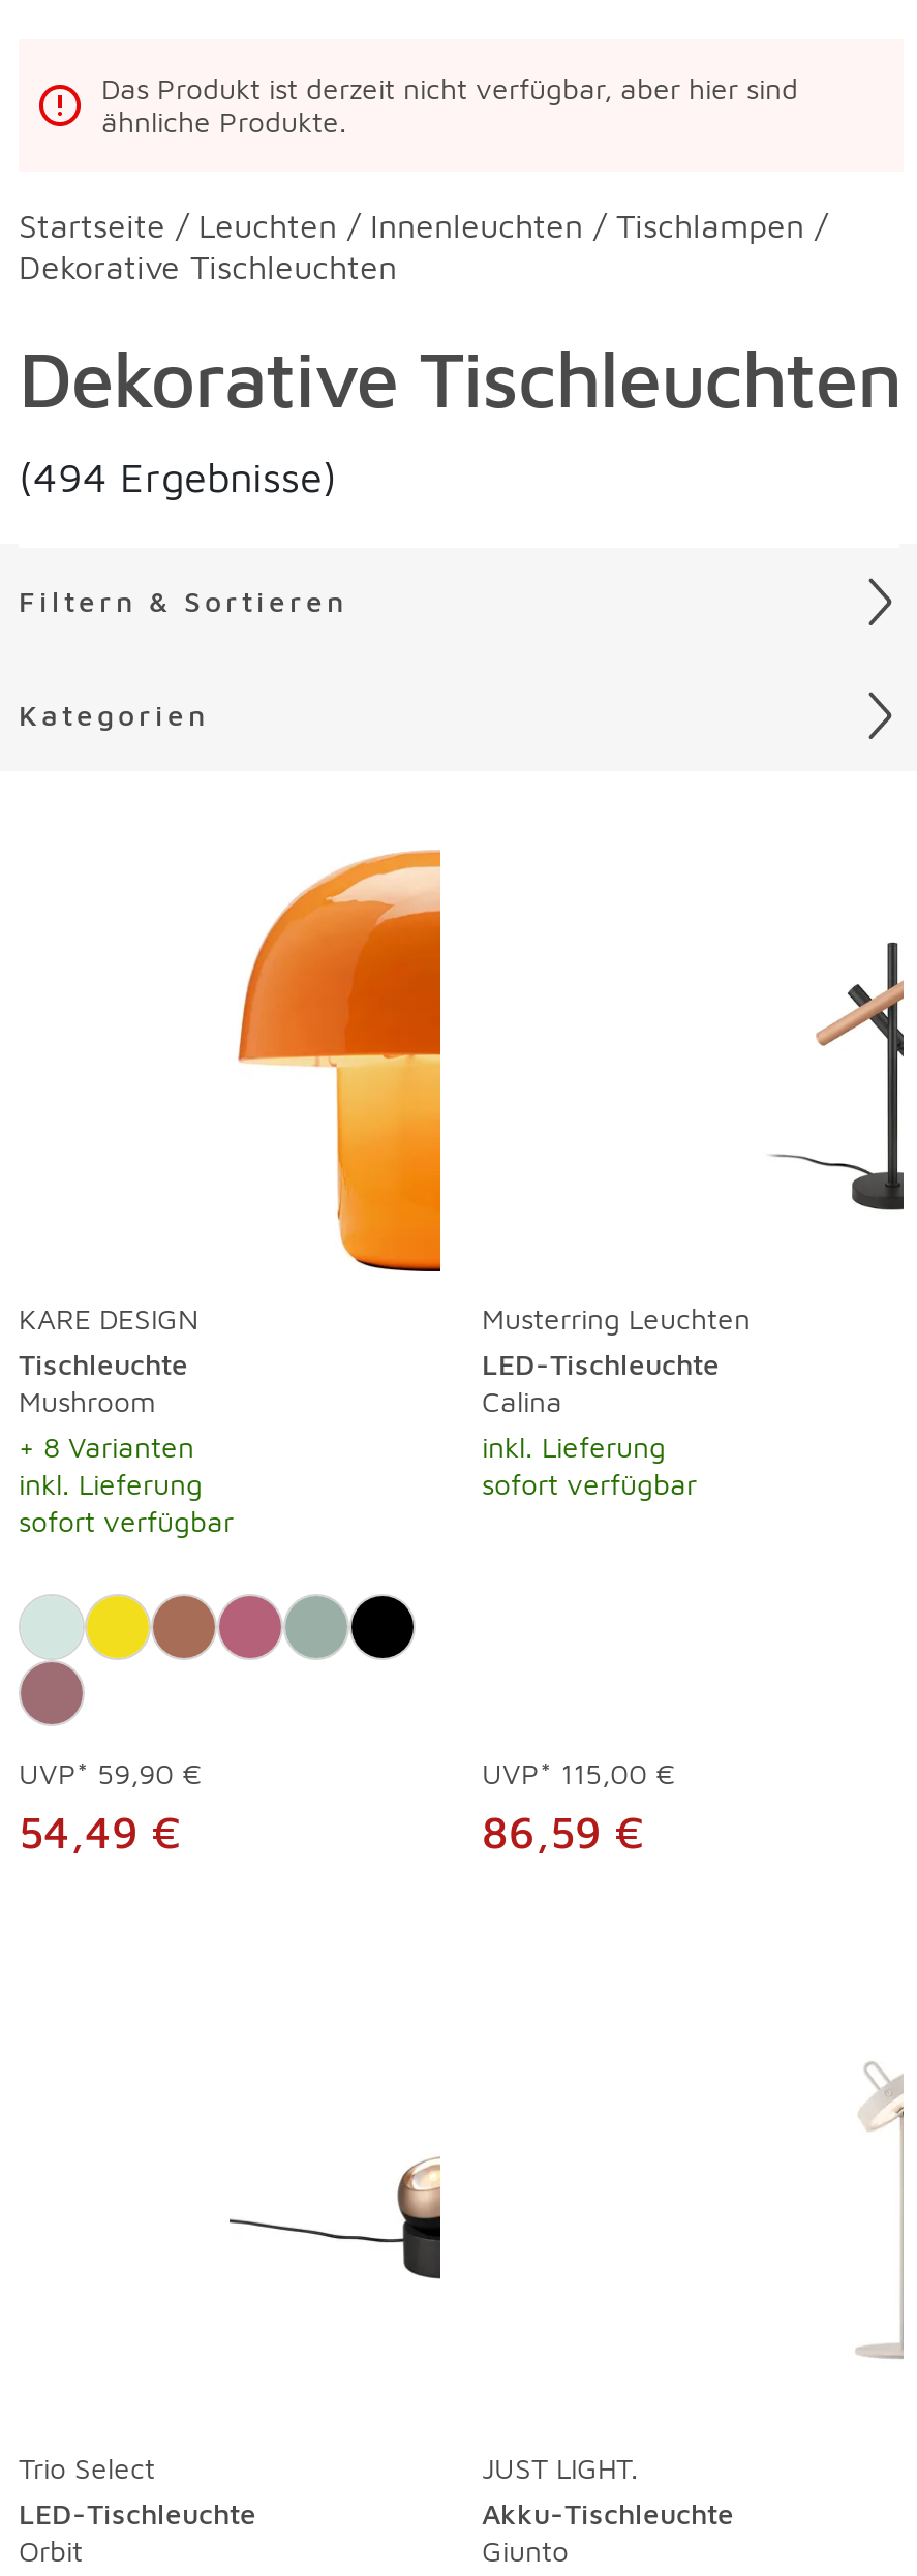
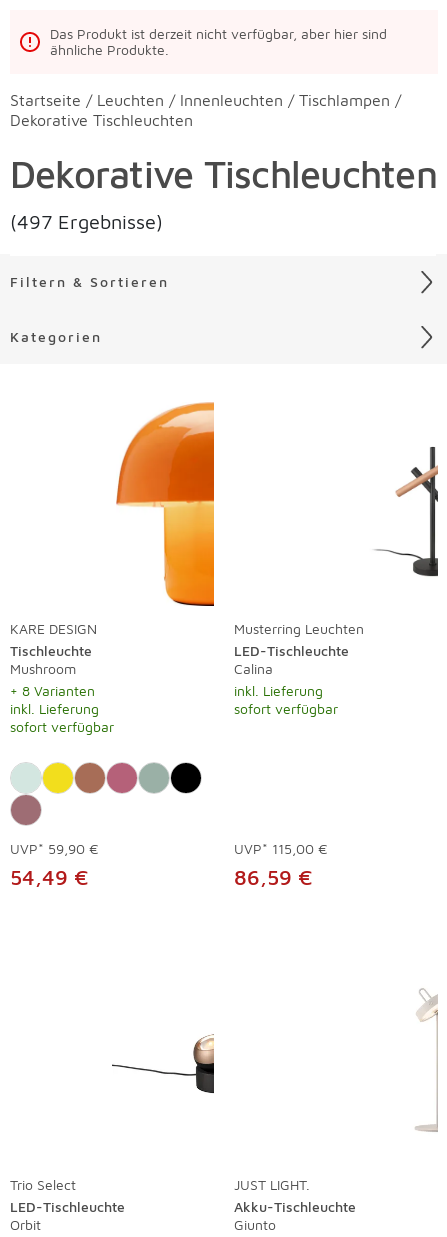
- (494 Ergebnisse)
+ (497 Ergebnisse)
